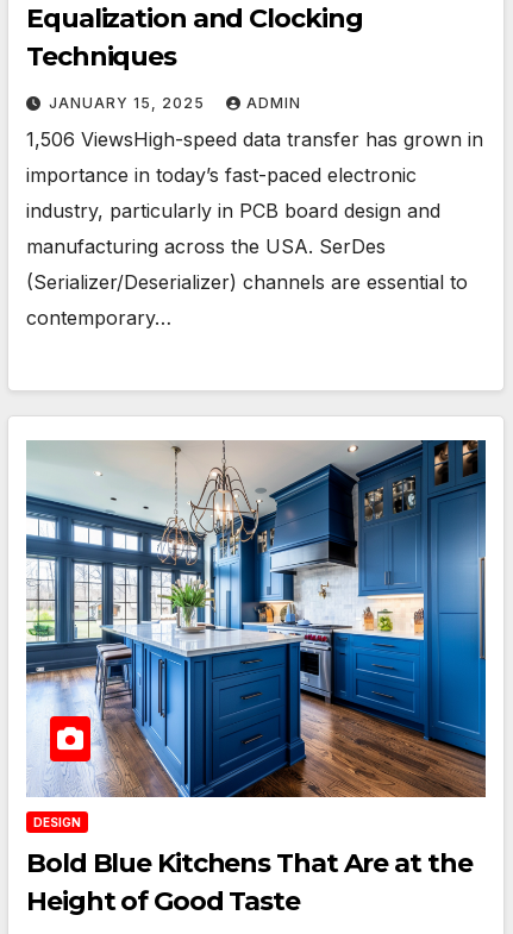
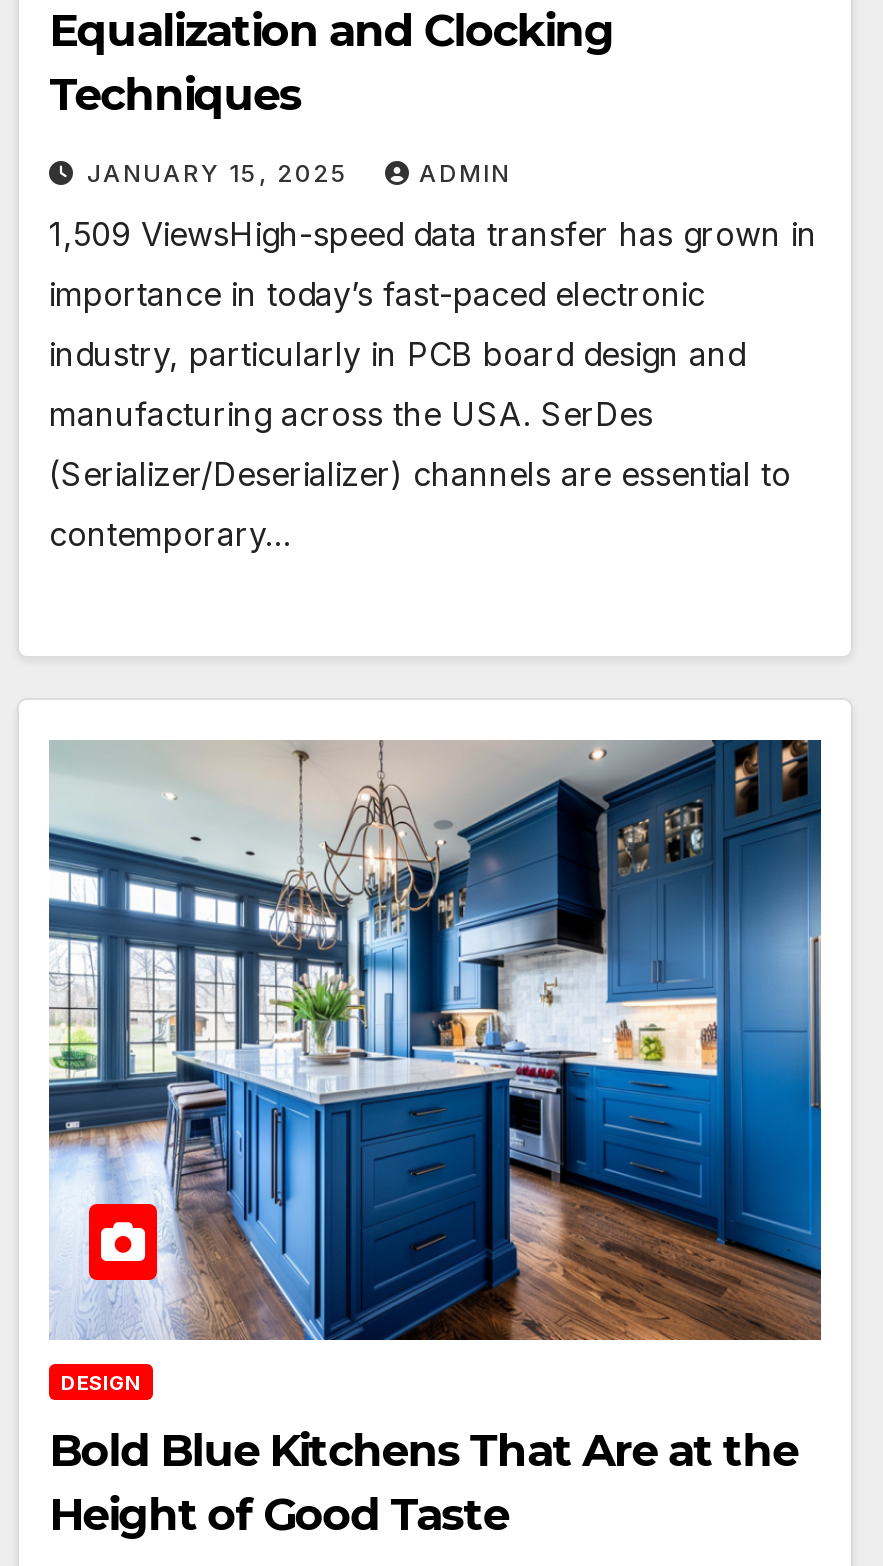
- 1,506 ViewsHigh-speed data transfer has grown in
+ 1,509 ViewsHigh-speed data transfer has grown in
